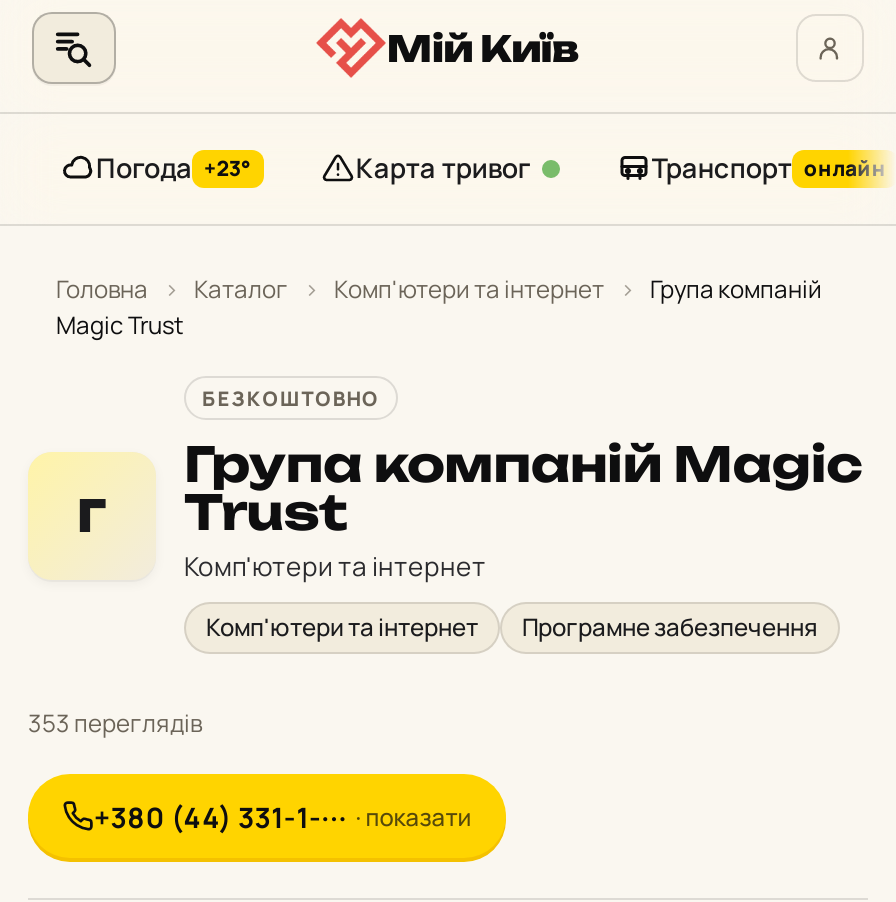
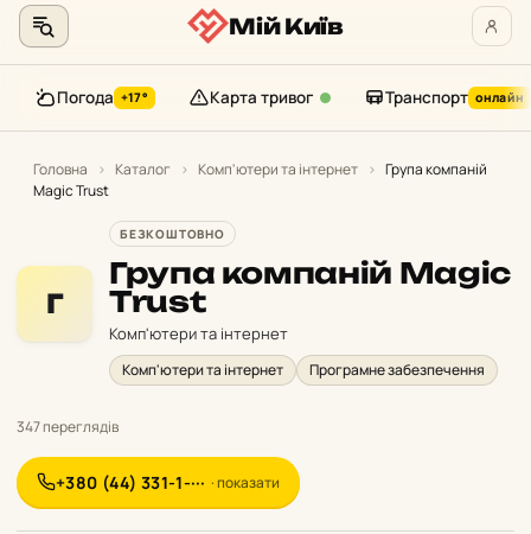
- Погода +23°
+ Погода +17°

- 353 переглядів
+ 347 переглядів
